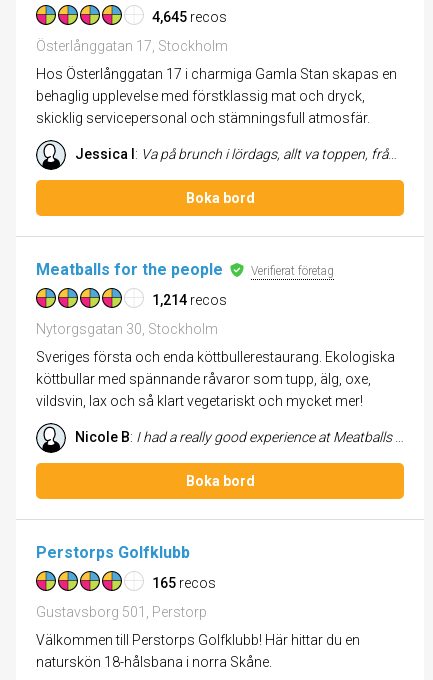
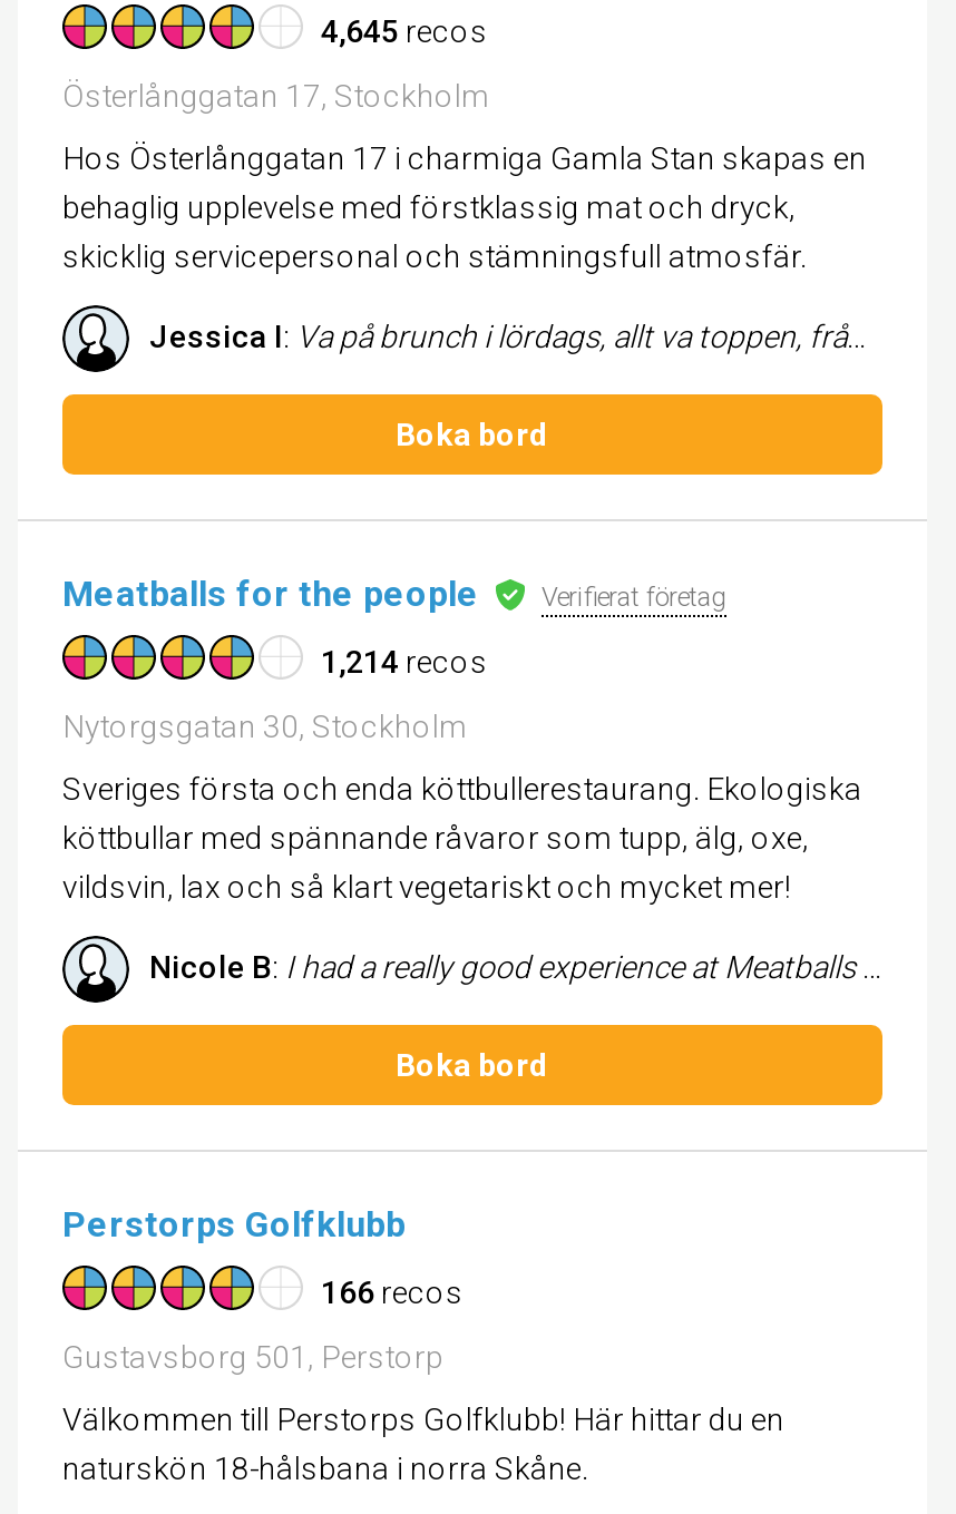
- 165 recos
+ 166 recos
